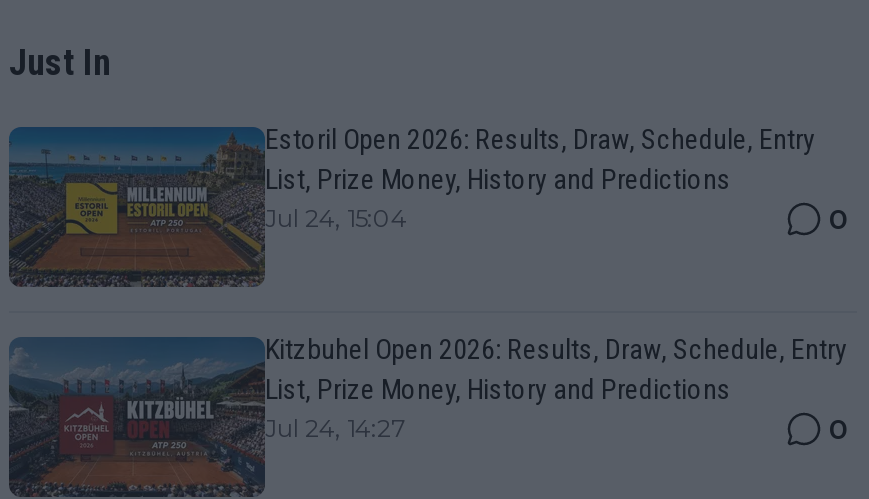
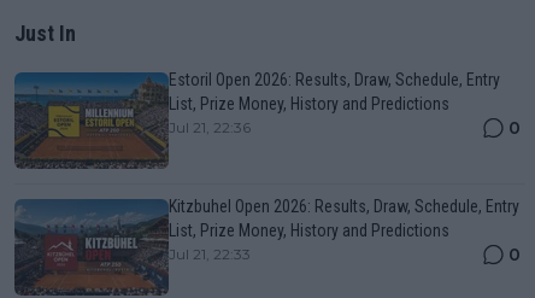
- Jul 24, 15:04
+ Jul 21, 22:36

- Jul 24, 14:27
+ Jul 21, 22:33
